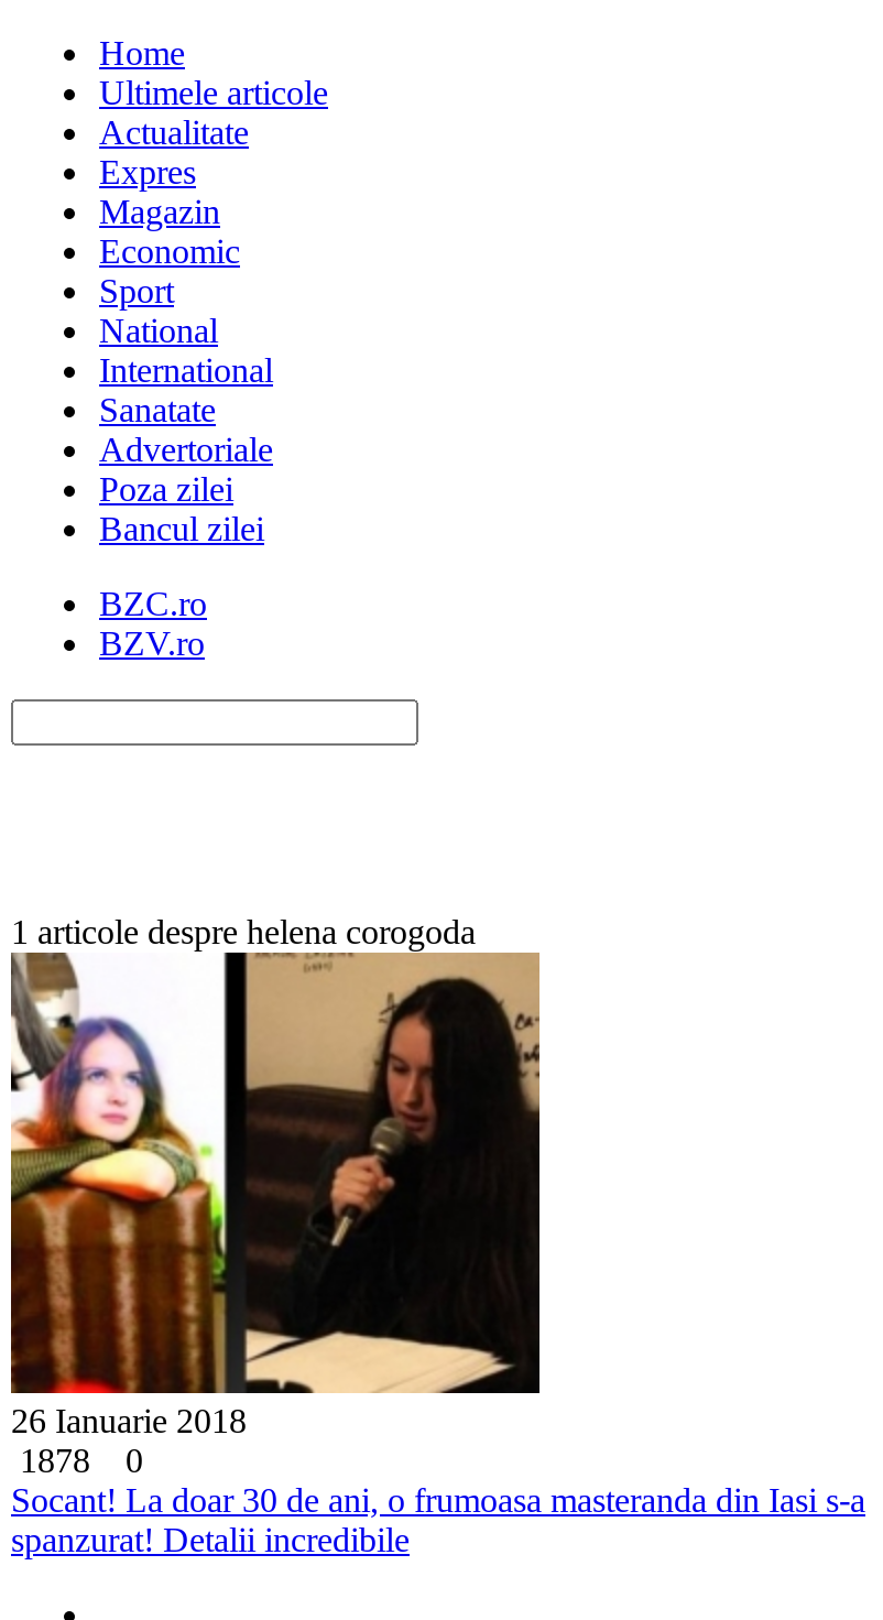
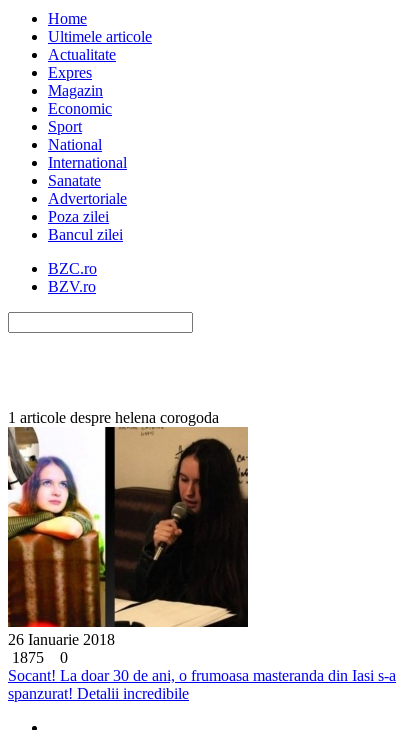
- 1878 0
+ 1875 0
